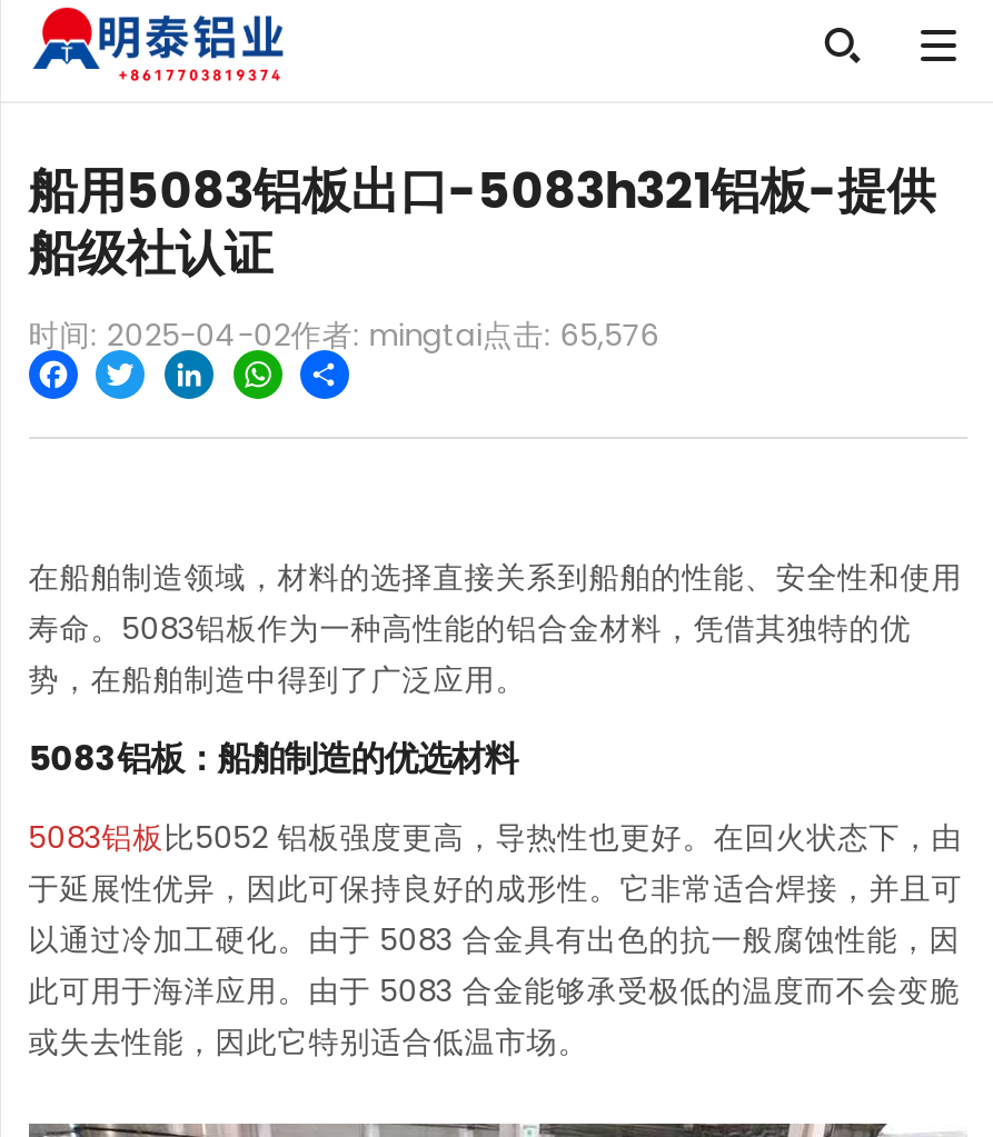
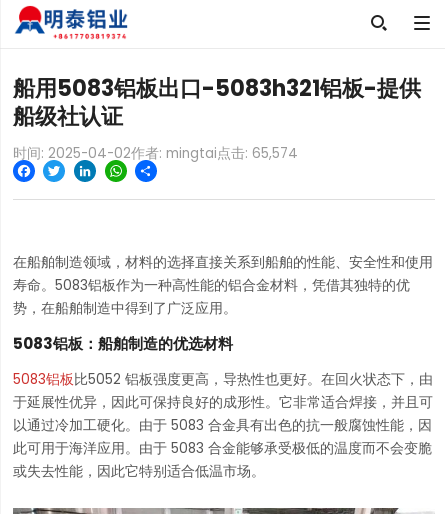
- 时间: 2025-04-02作者: mingtai点击: 65,576
+ 时间: 2025-04-02作者: mingtai点击: 65,574
